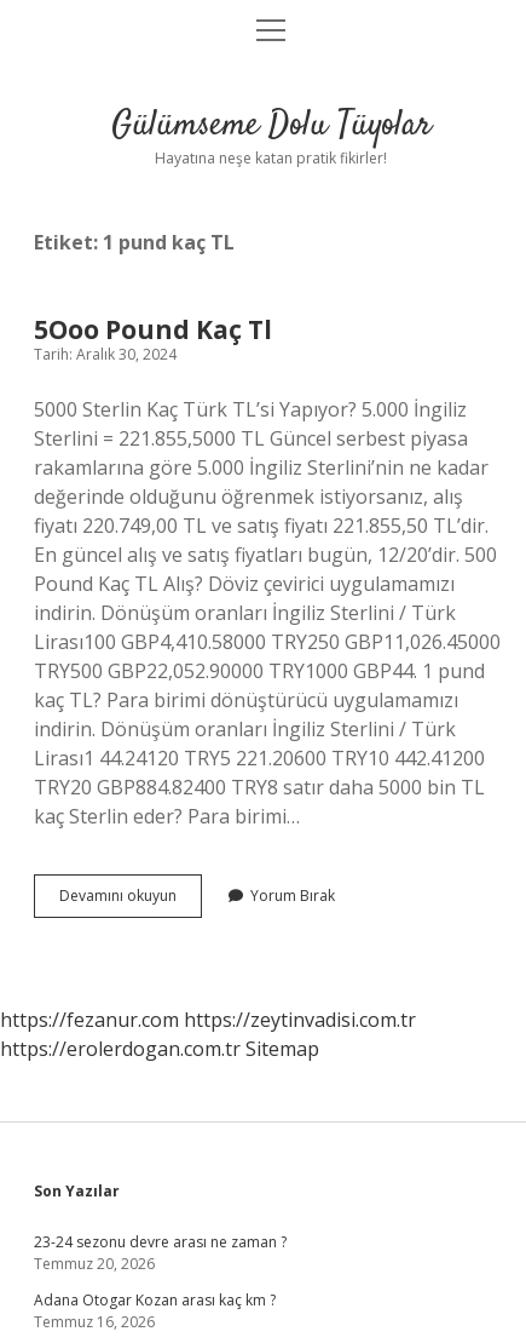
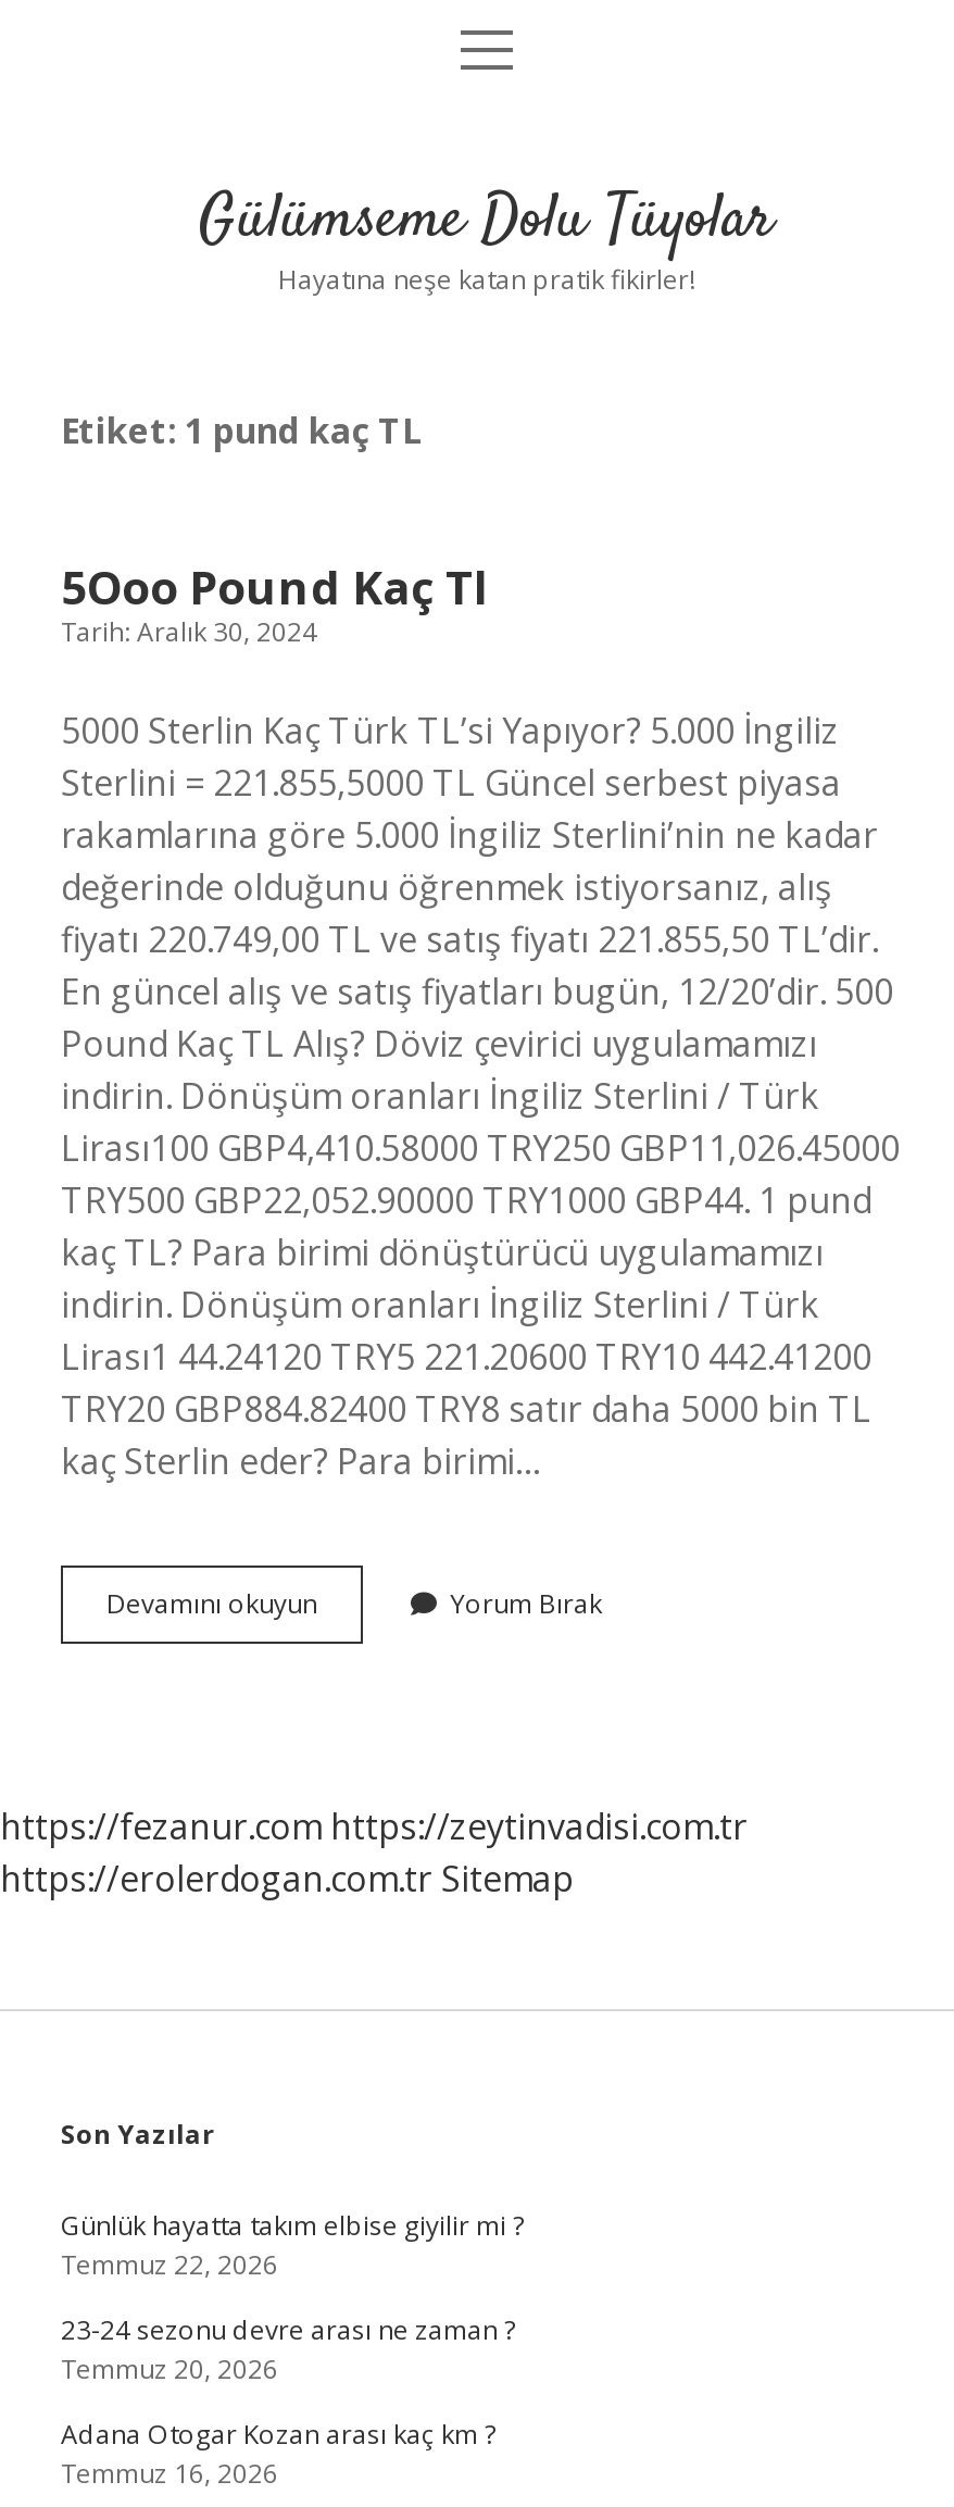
+ Günlük hayatta takım elbise giyilir mi ?
+ Temmuz 22, 2026
